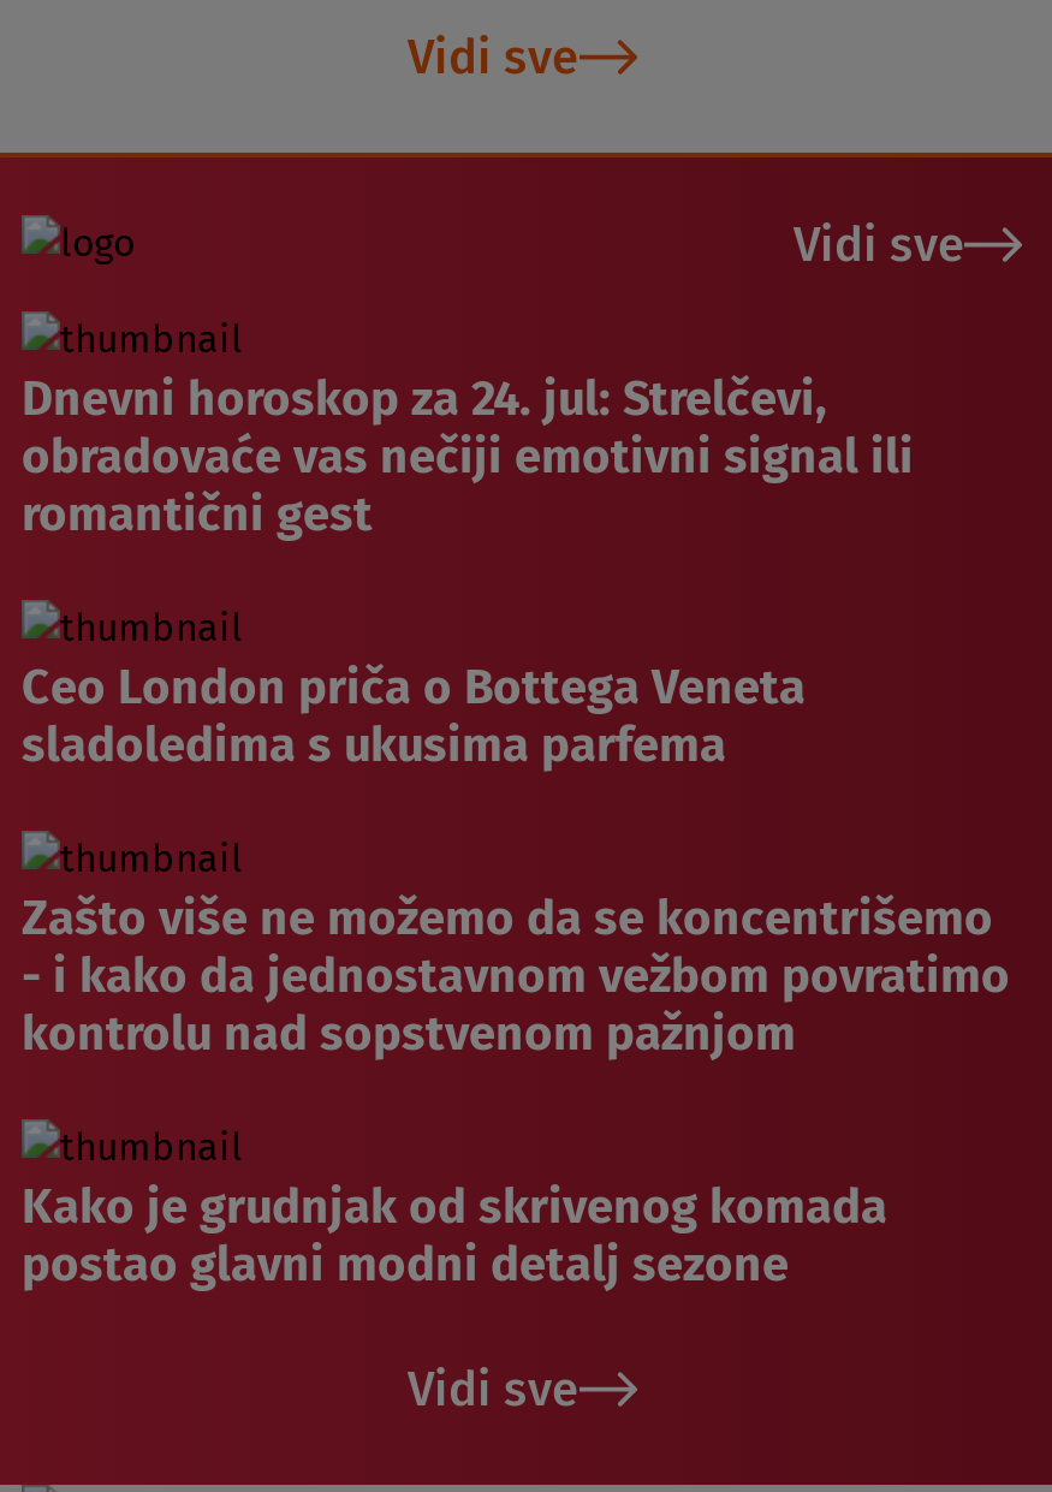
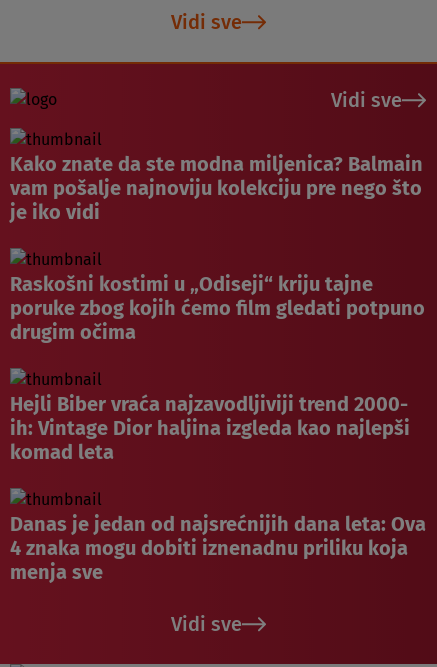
- Dnevni horoskop za 24. jul: Strelčevi,
- obradovaće vas nečiji emotivni signal ili
- romantični gest
+ Kako znate da ste modna miljenica? Balmain
+ vam pošalje najnoviju kolekciju pre nego što
+ je iko vidi

- Ceo London priča o Bottega Veneta
- sladoledima s ukusima parfema
+ Raskošni kostimi u „Odiseji“ kriju tajne
+ poruke zbog kojih ćemo film gledati potpuno
+ drugim očima

- Zašto više ne možemo da se koncentrišemo
- - i kako da jednostavnom vežbom povratimo
- kontrolu nad sopstvenom pažnjom
+ Hejli Biber vraća najzavodljiviji trend 2000-
+ ih: Vintage Dior haljina izgleda kao najlepši
+ komad leta

- Kako je grudnjak od skrivenog komada
- postao glavni modni detalj sezone
+ Danas je jedan od najsrećnijih dana leta: Ova
+ 4 znaka mogu dobiti iznenadnu priliku koja
+ menja sve
